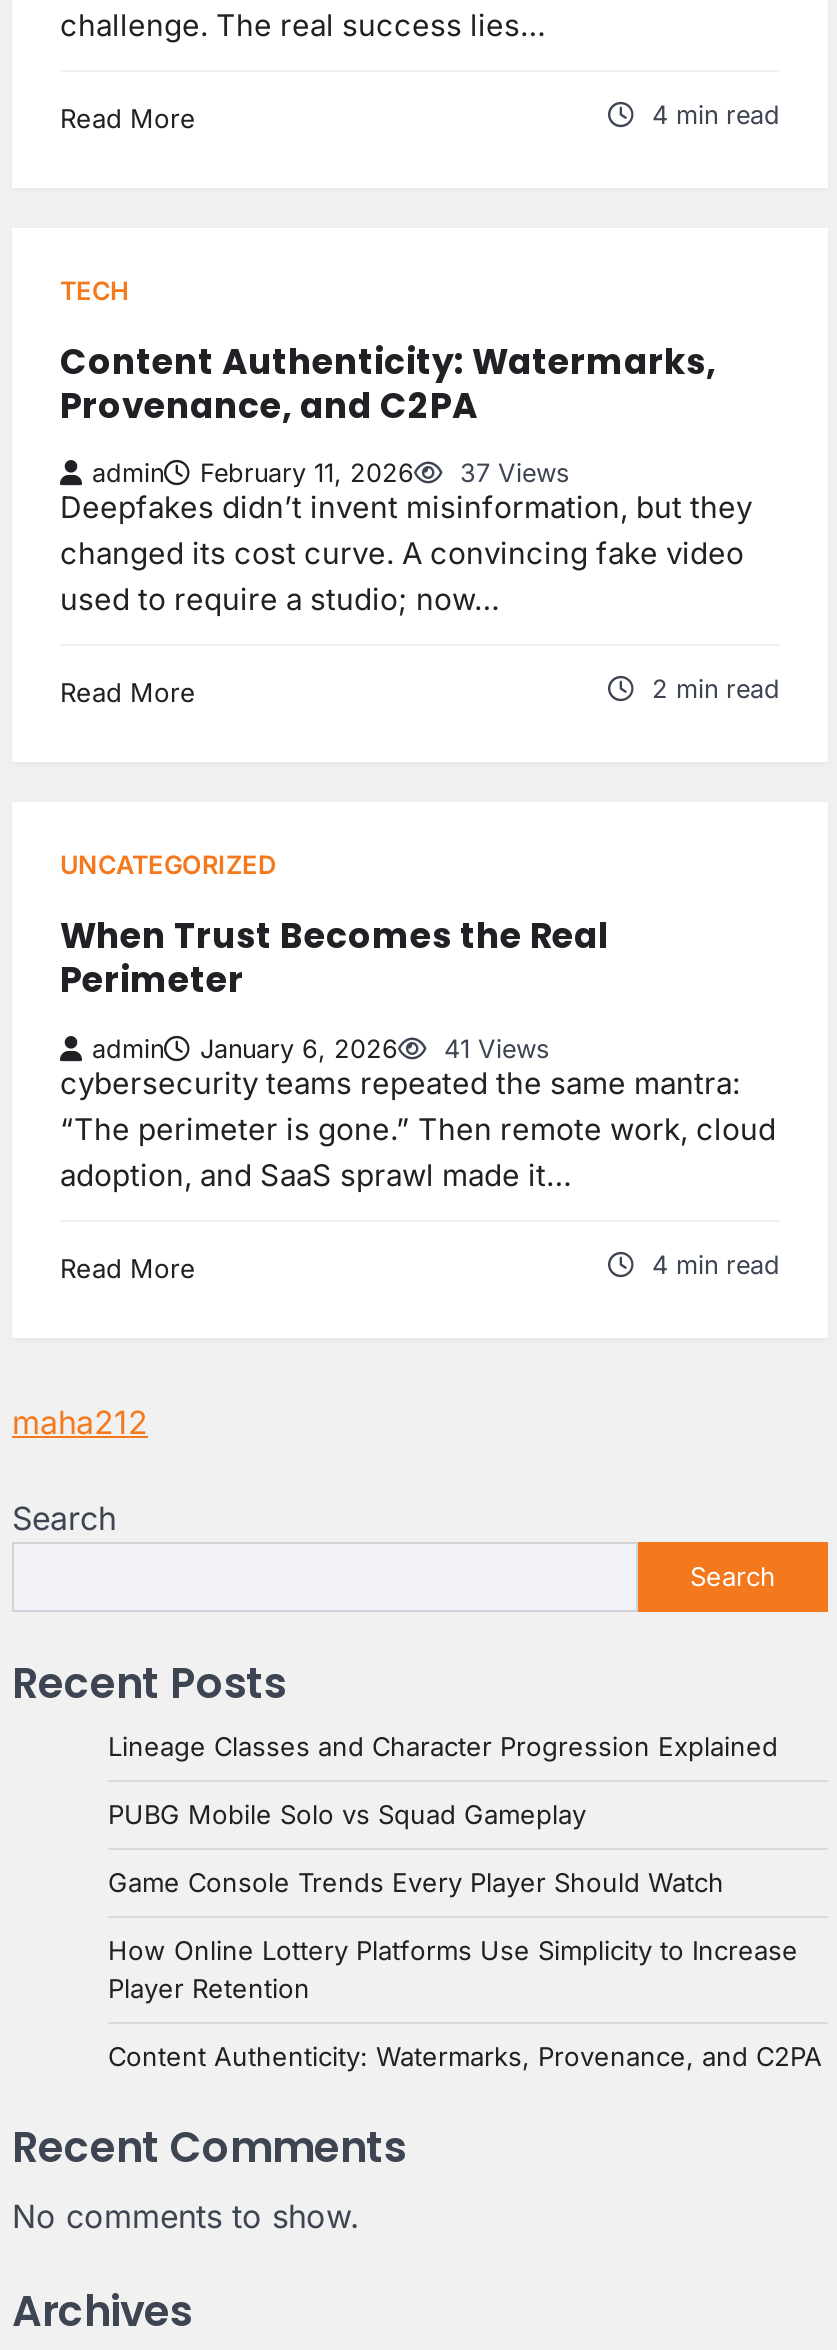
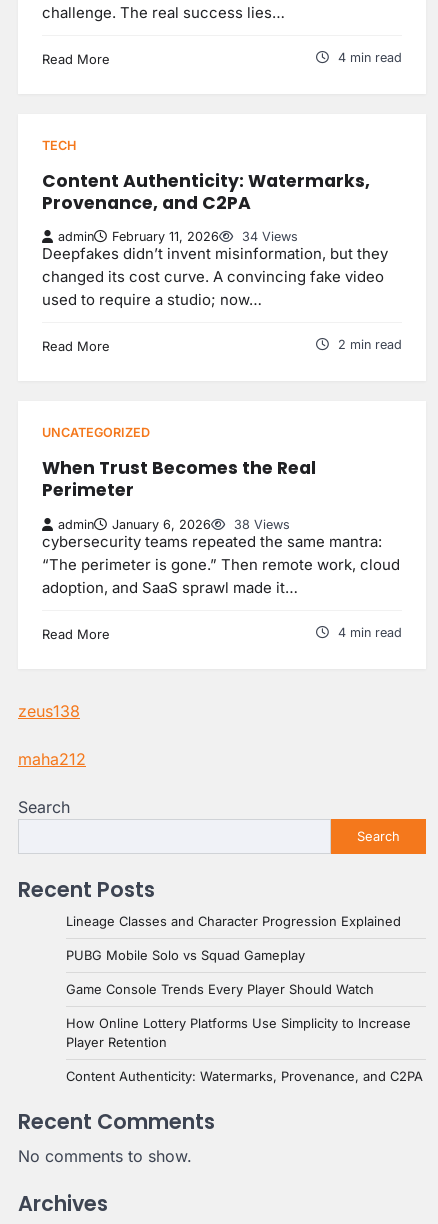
- admin February 11, 2026 37 Views
+ admin February 11, 2026 34 Views

- admin January 6, 2026 41 Views
+ admin January 6, 2026 38 Views

+ zeus138
